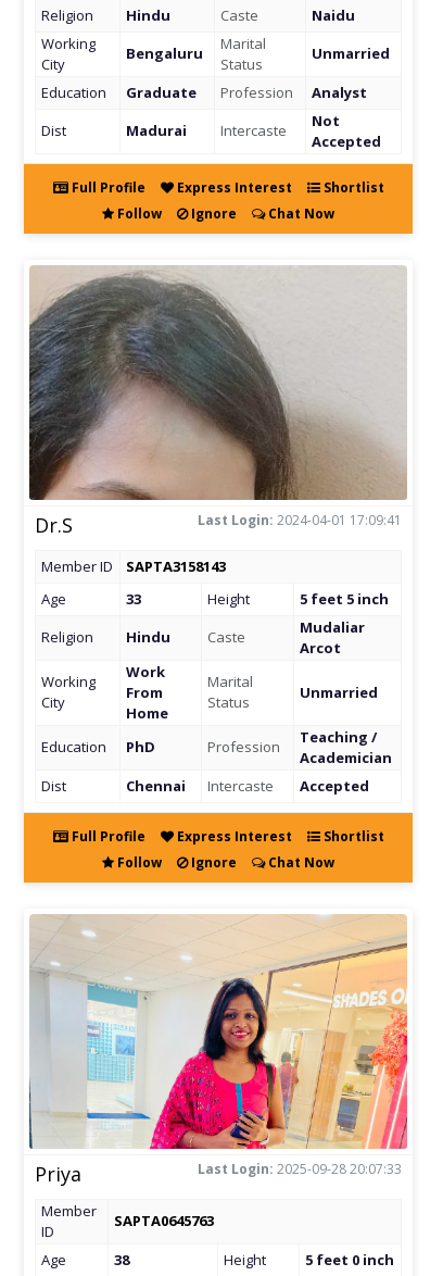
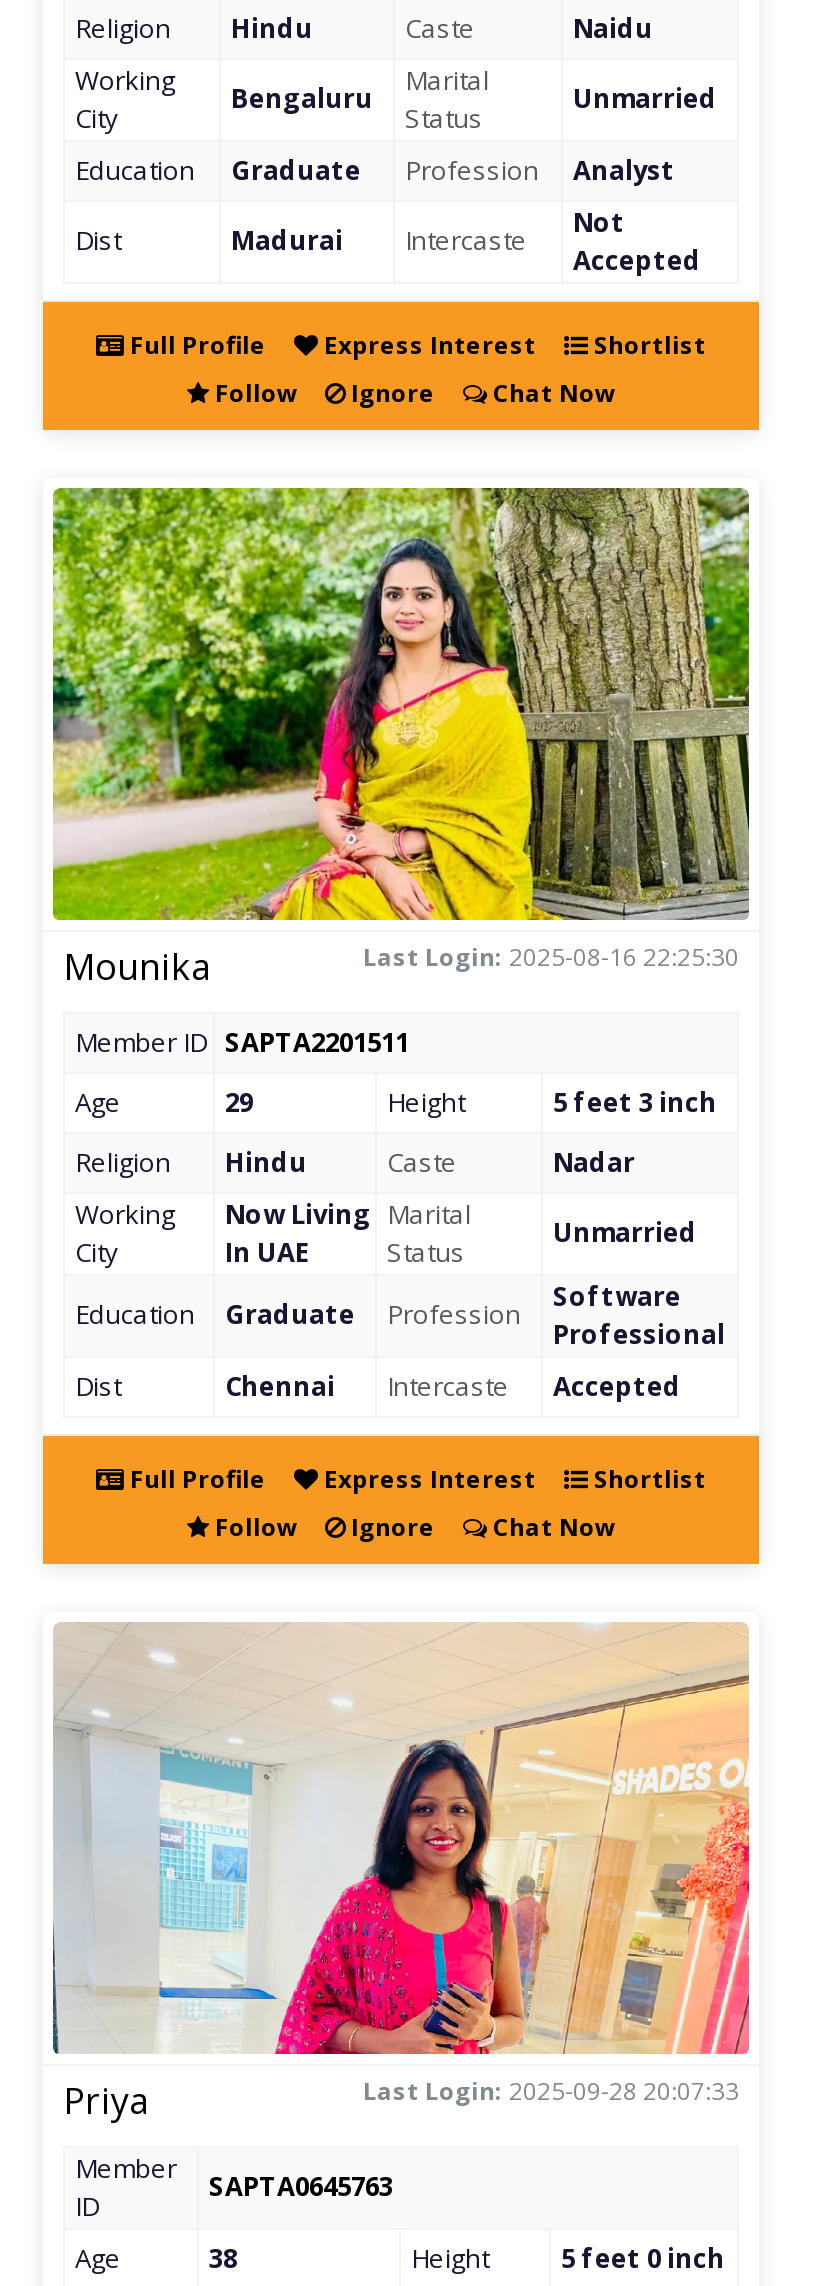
- [image]
- Dr.S
- Last Login: 2024-04-01 17:09:41
+ [image]
+ Mounika
+ Last Login: 2025-08-16 22:25:30

- Member ID
- SAPTA3158143
+ Member ID SAPTA2201511

- 33
+ 29

- 5 feet 5 inch
+ 5 feet 3 inch

- Mudaliar
- Arcot
+ Nadar

- Work
- From
- Home
+ Now Living
+ In UAE

- Teaching /
- Academician
+ Software
+ Professional

- PhD
+ Graduate
